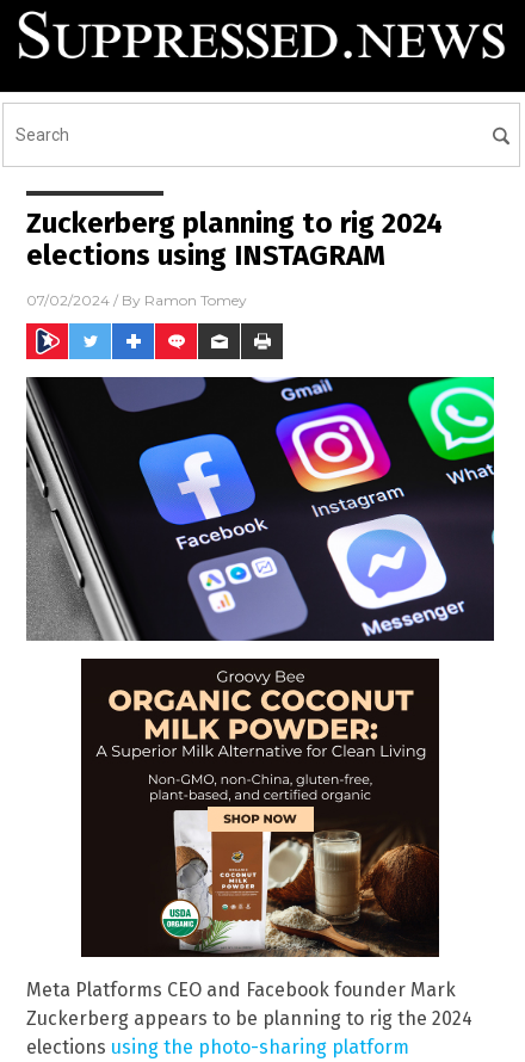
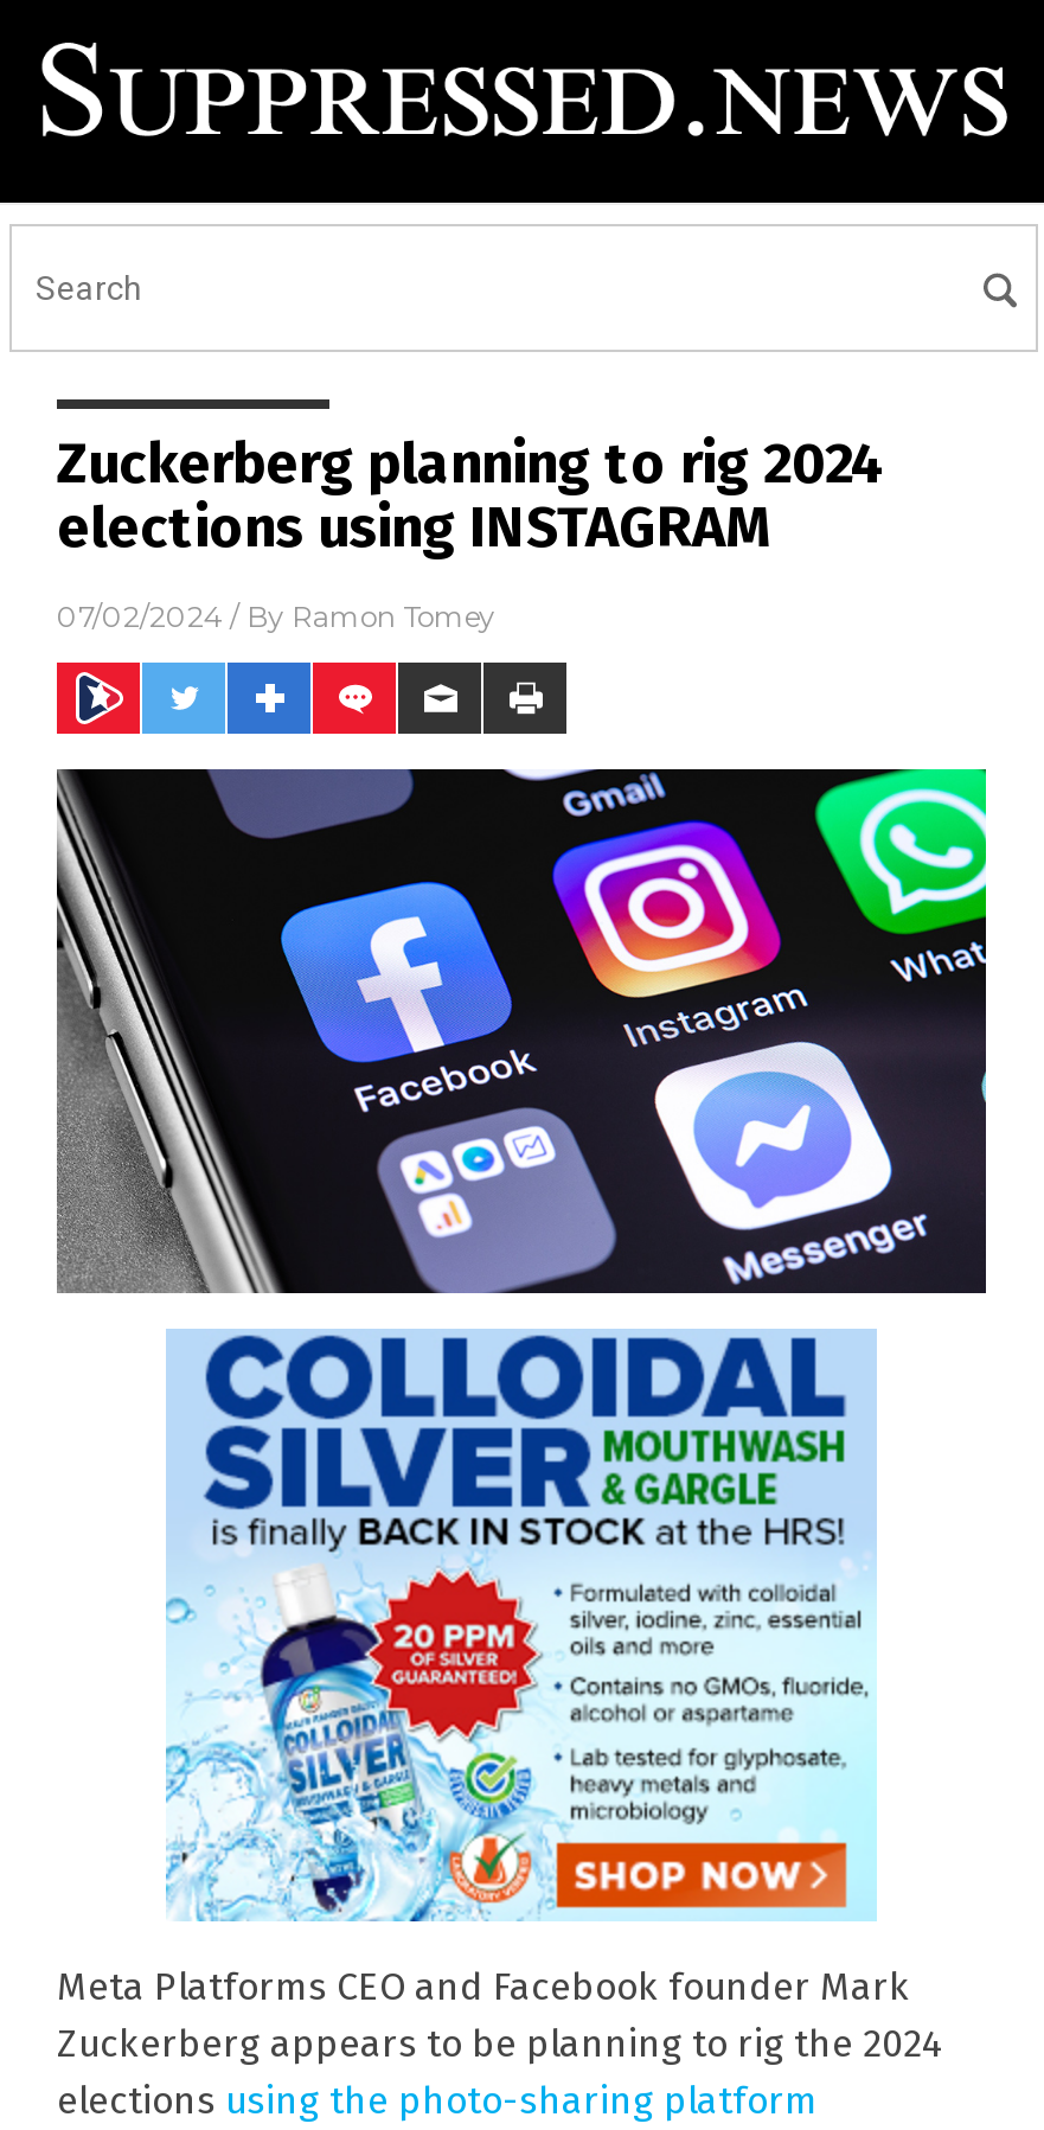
- [image]
+ [image]
